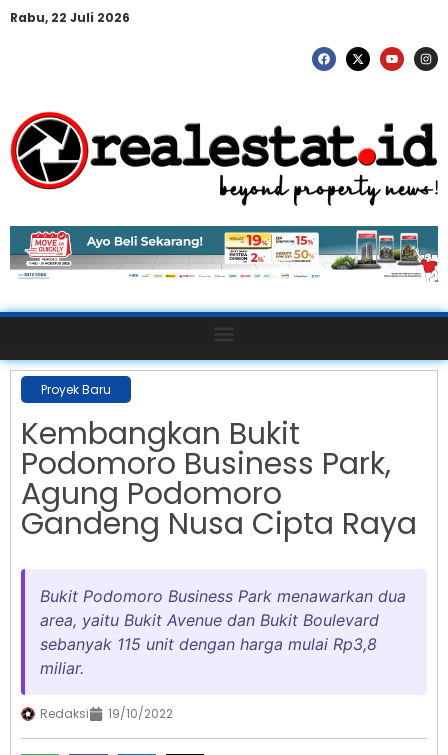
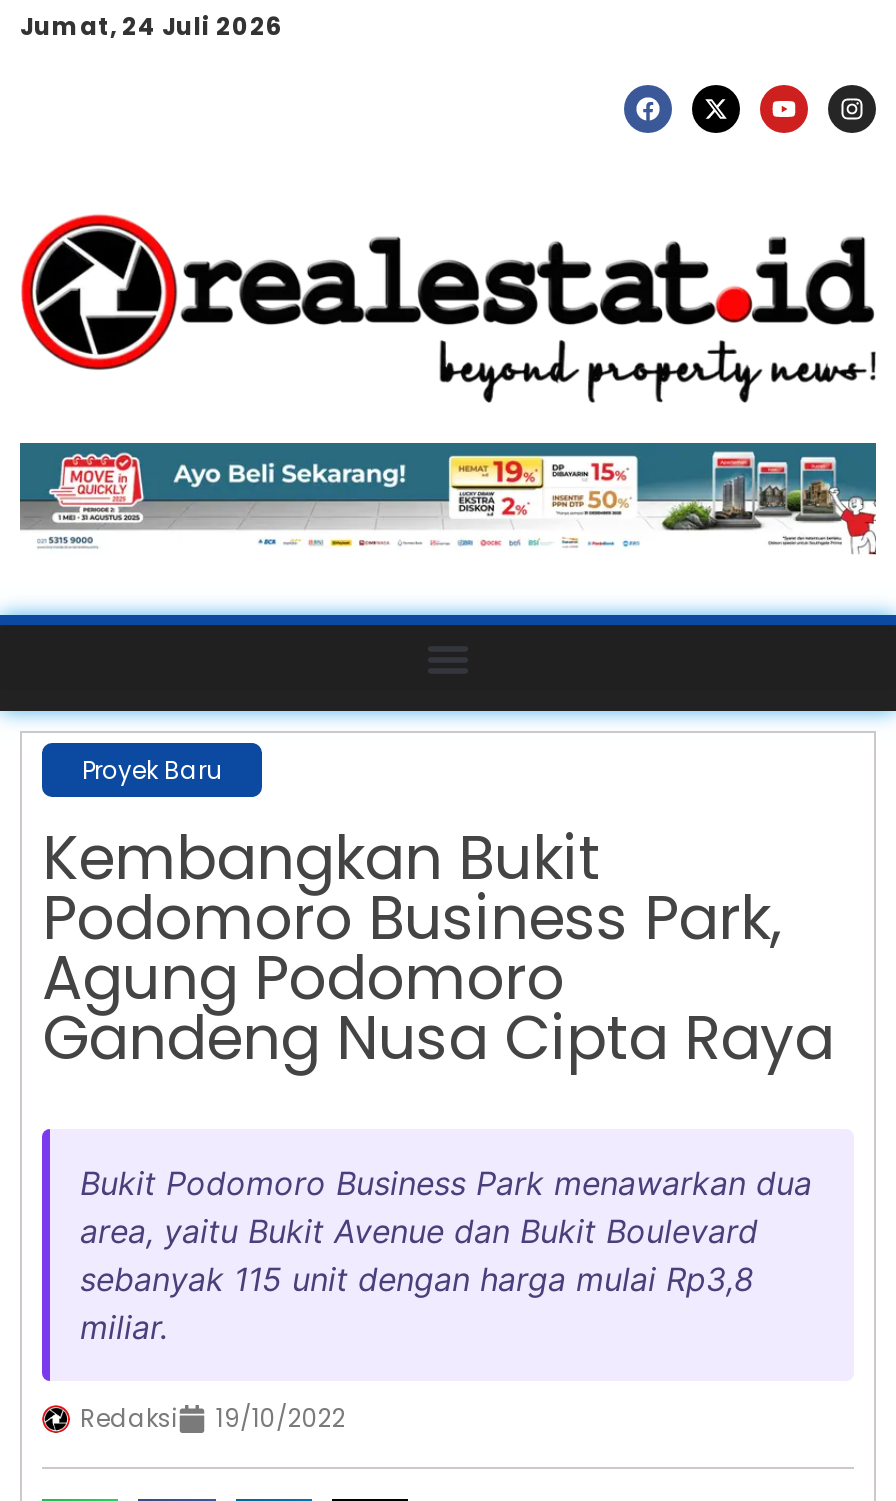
- Rabu, 22 Juli 2026
+ Jumat, 24 Juli 2026
